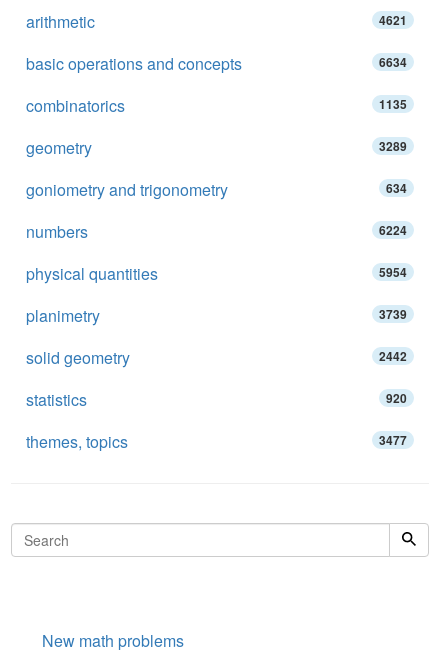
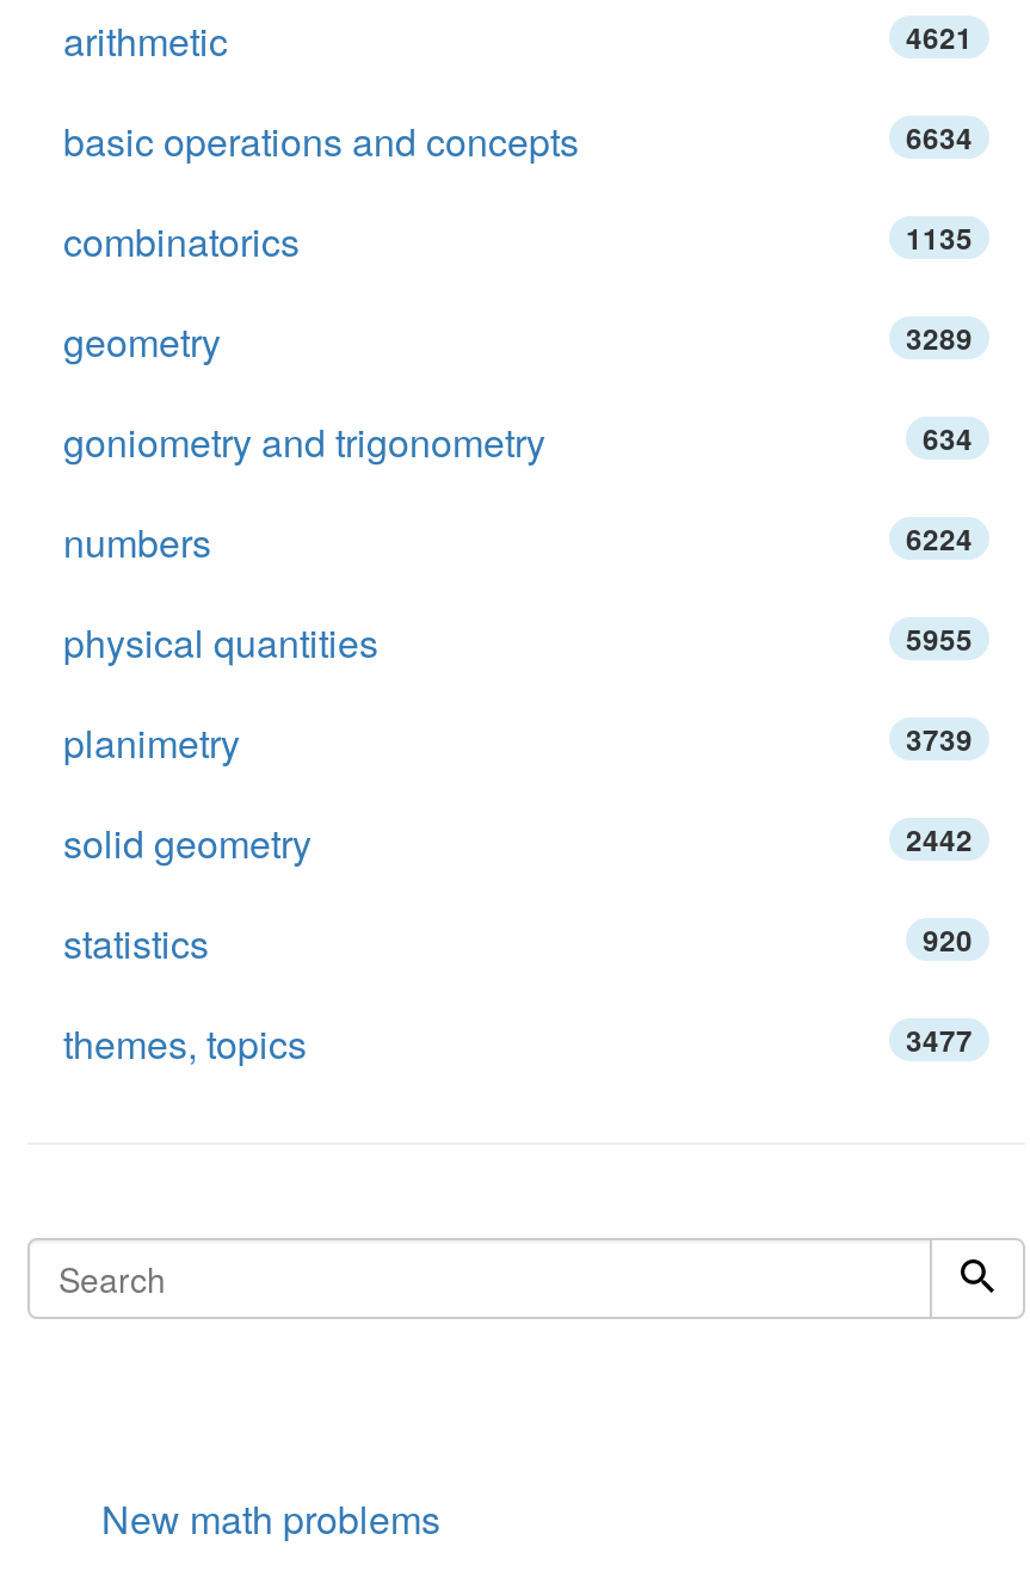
- 5954
+ 5955
